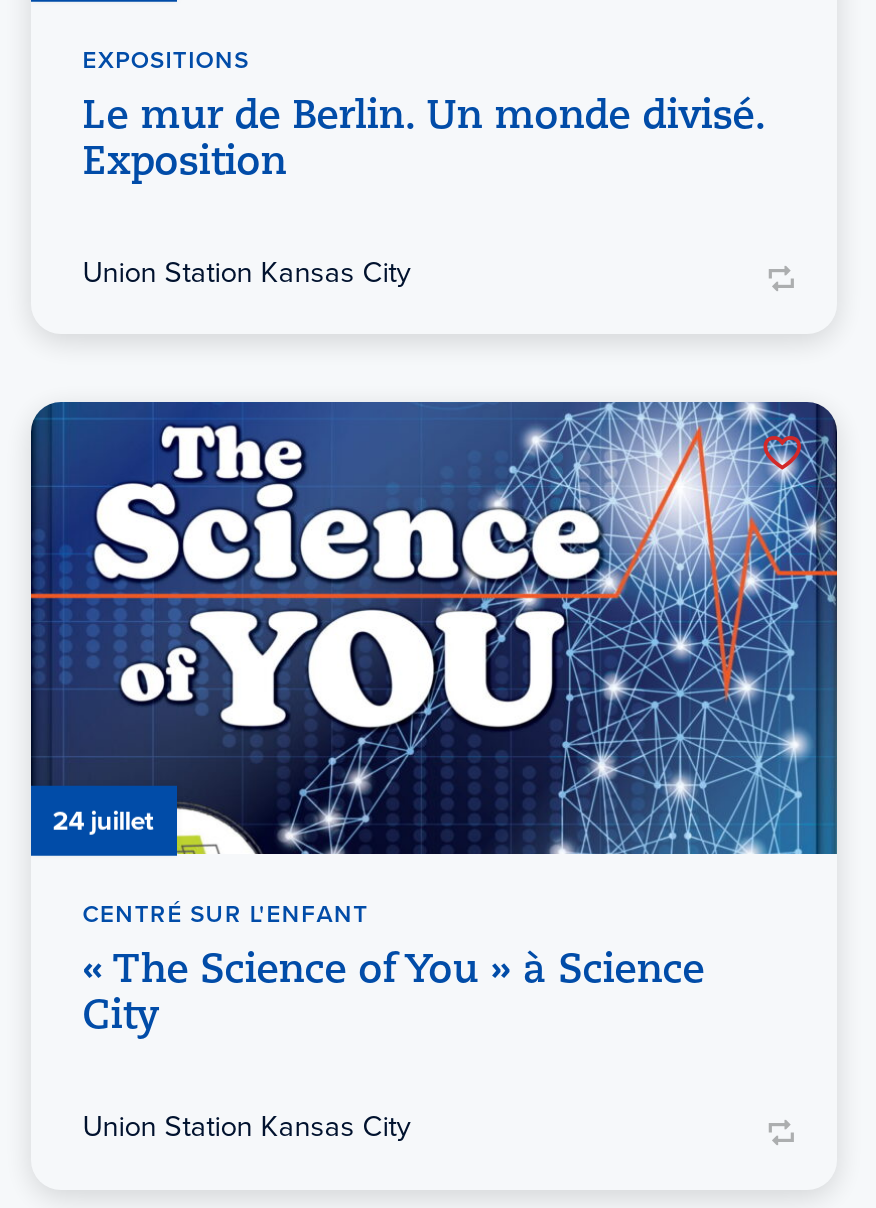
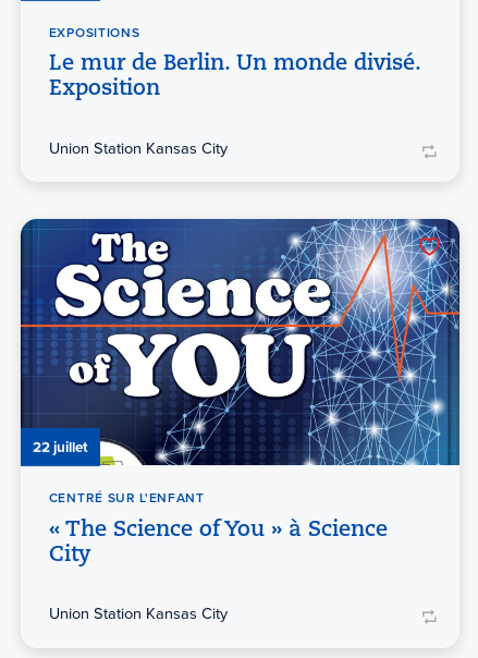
- 24 juillet
+ 22 juillet
